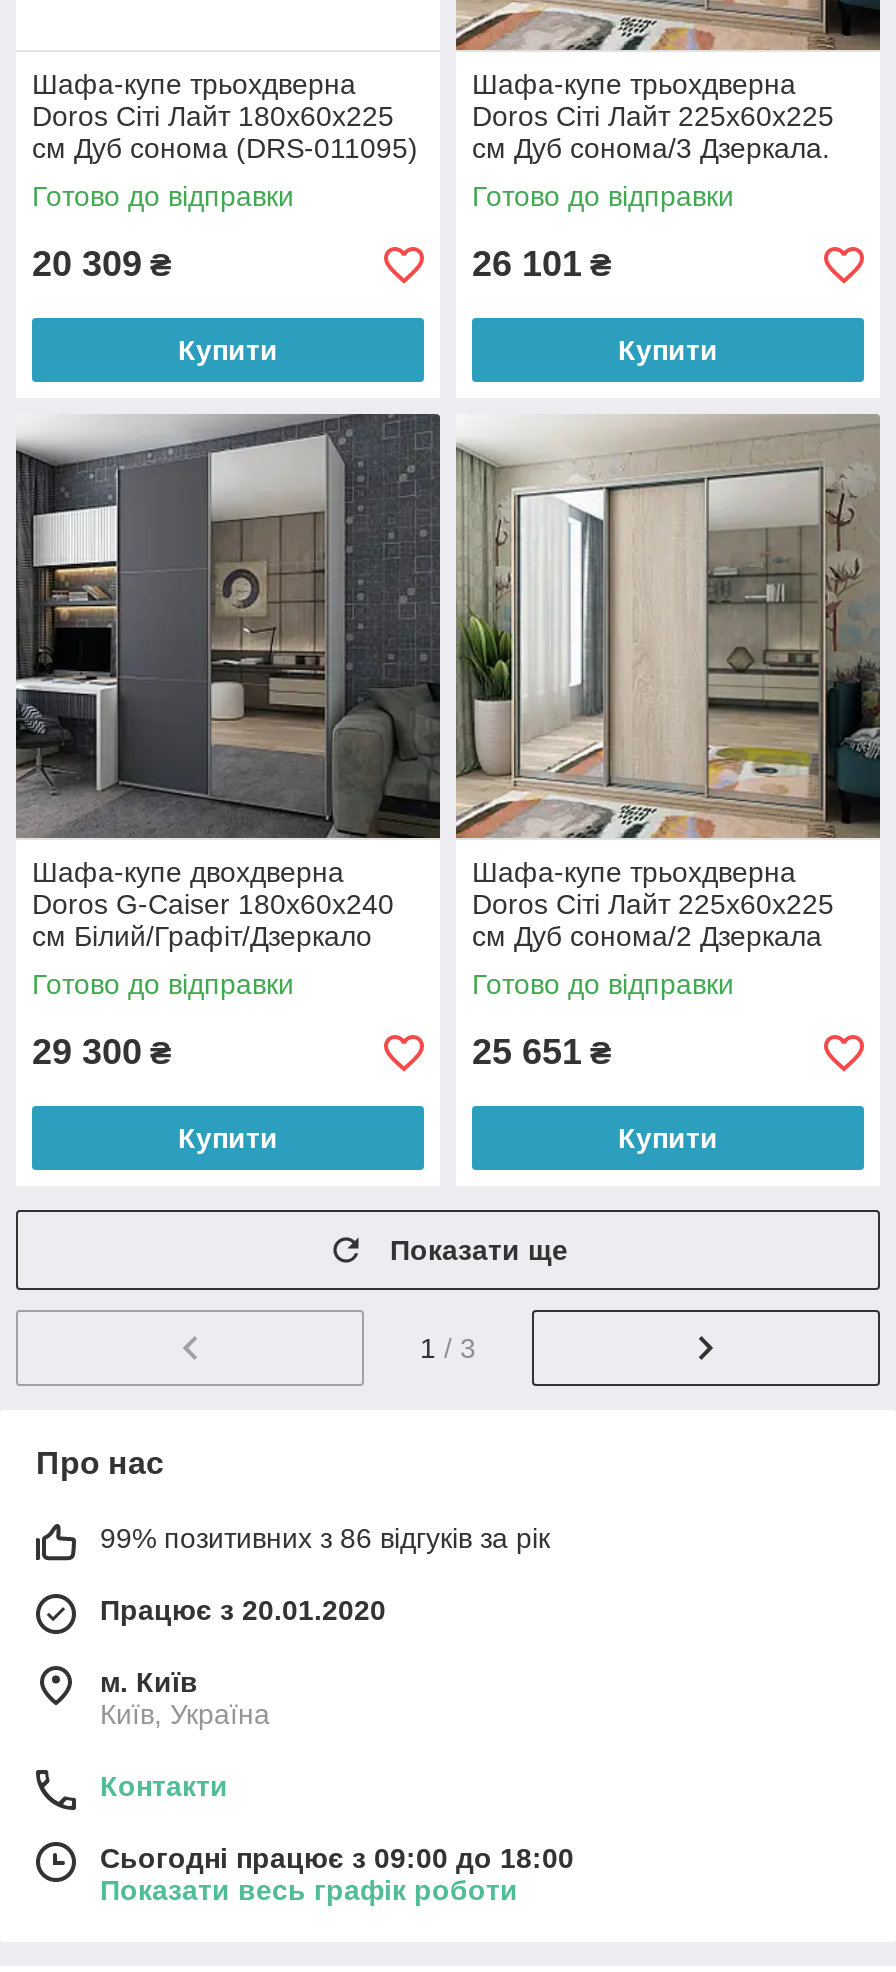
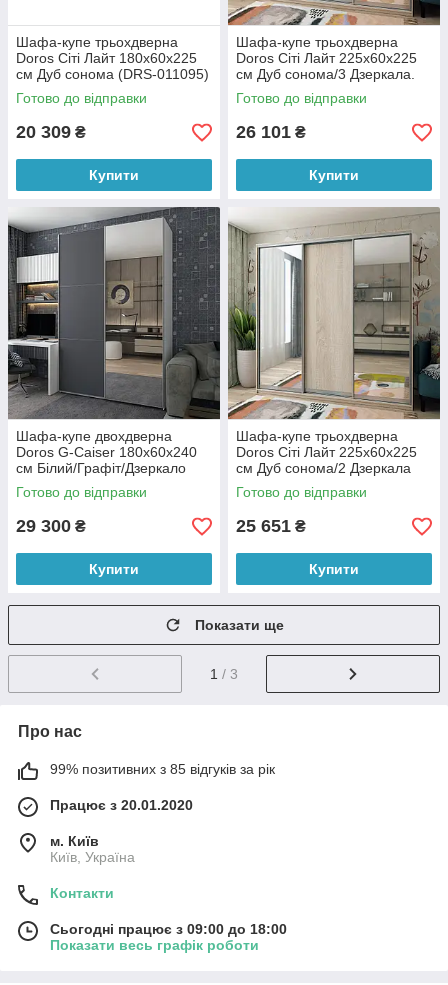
- 99% позитивних з 86 відгуків за рік
+ 99% позитивних з 85 відгуків за рік
